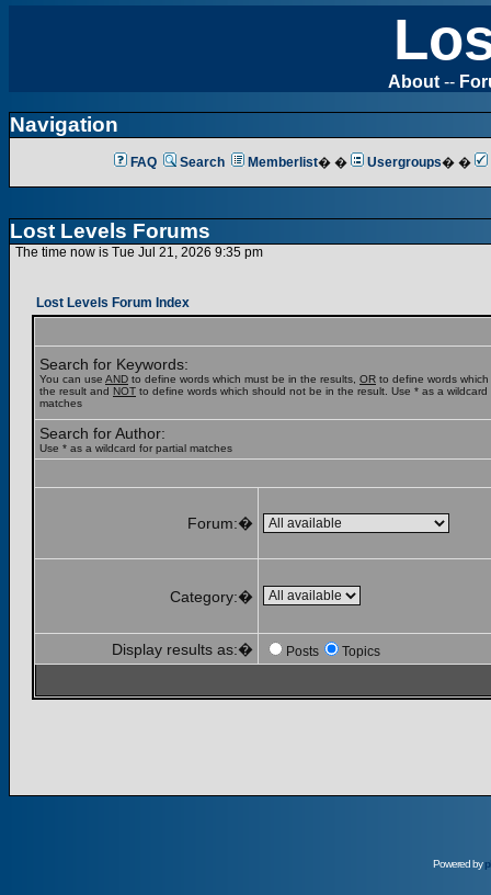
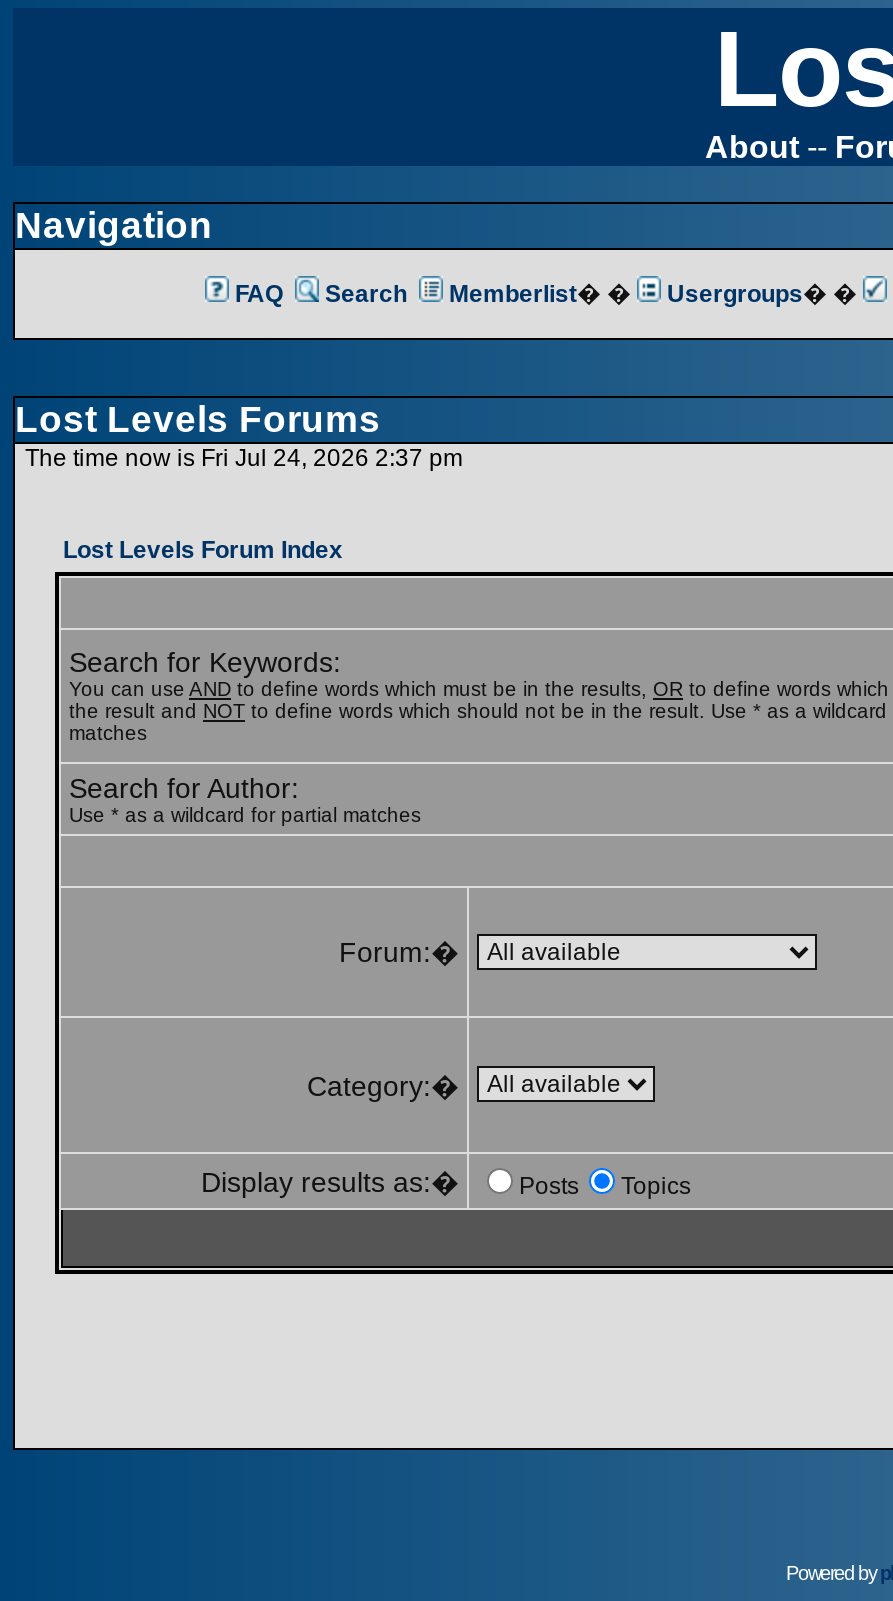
- The time now is Tue Jul 21, 2026 9:35 pm
+ The time now is Fri Jul 24, 2026 2:37 pm
